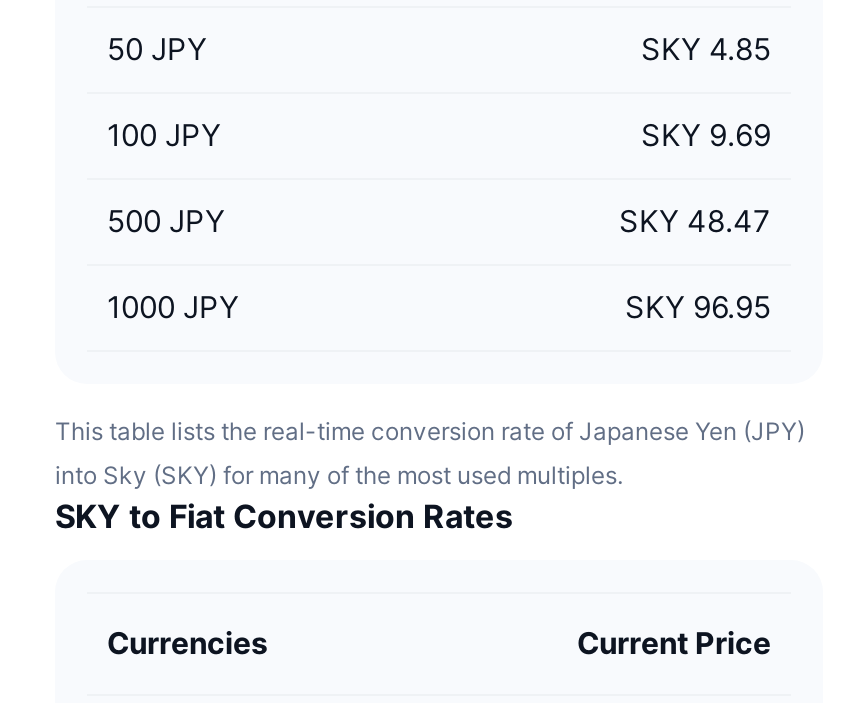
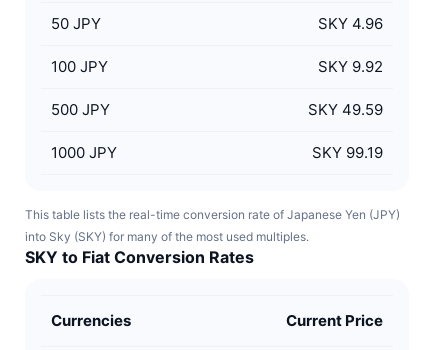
- SKY 4.85
+ SKY 4.96

- SKY 9.69
+ SKY 9.92

- SKY 48.47
+ SKY 49.59

- SKY 96.95
+ SKY 99.19
